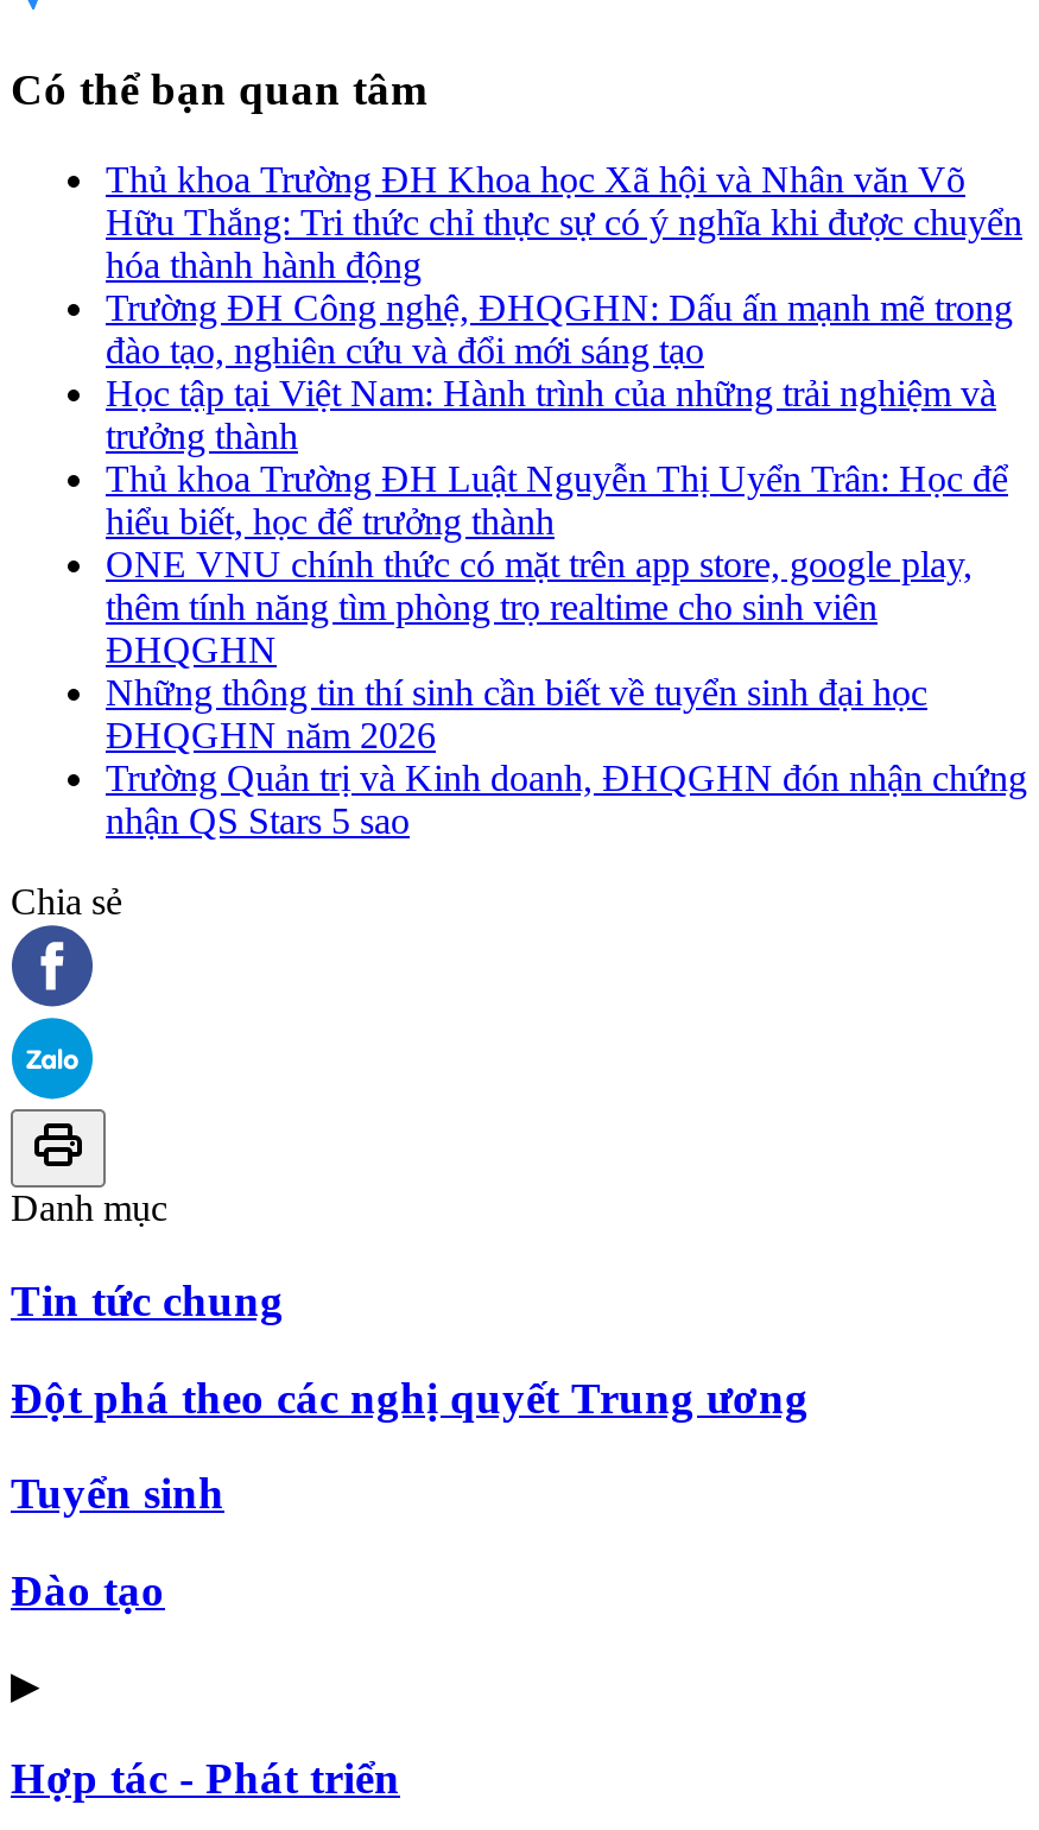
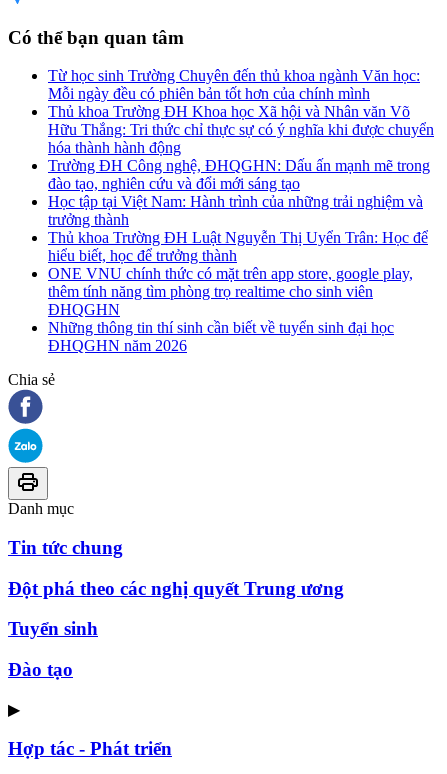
+ Từ học sinh Trường Chuyên đến thủ khoa ngành Văn học:
+ Mỗi ngày đều có phiên bản tốt hơn của chính mình

moved down: Thủ khoa Trường ĐH Khoa học Xã hội và Nhân văn Võ | Hữu Thắng: Tri thức chỉ thực sự có ý nghĩa khi được chuyển | hóa thành hành động | ... | Những thông tin thí sinh cần biết về tuyển sinh đại học | ĐHQGHN năm 2026

- Trường Quản trị và Kinh doanh, ĐHQGHN đón nhận chứng
- nhận QS Stars 5 sao
